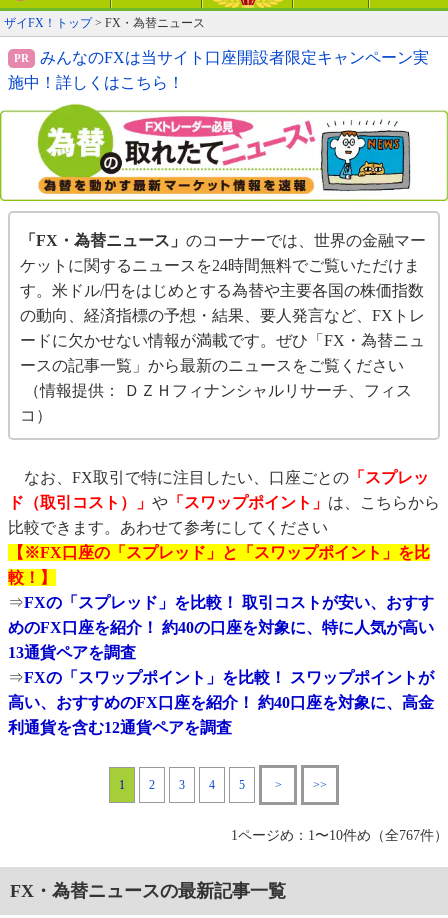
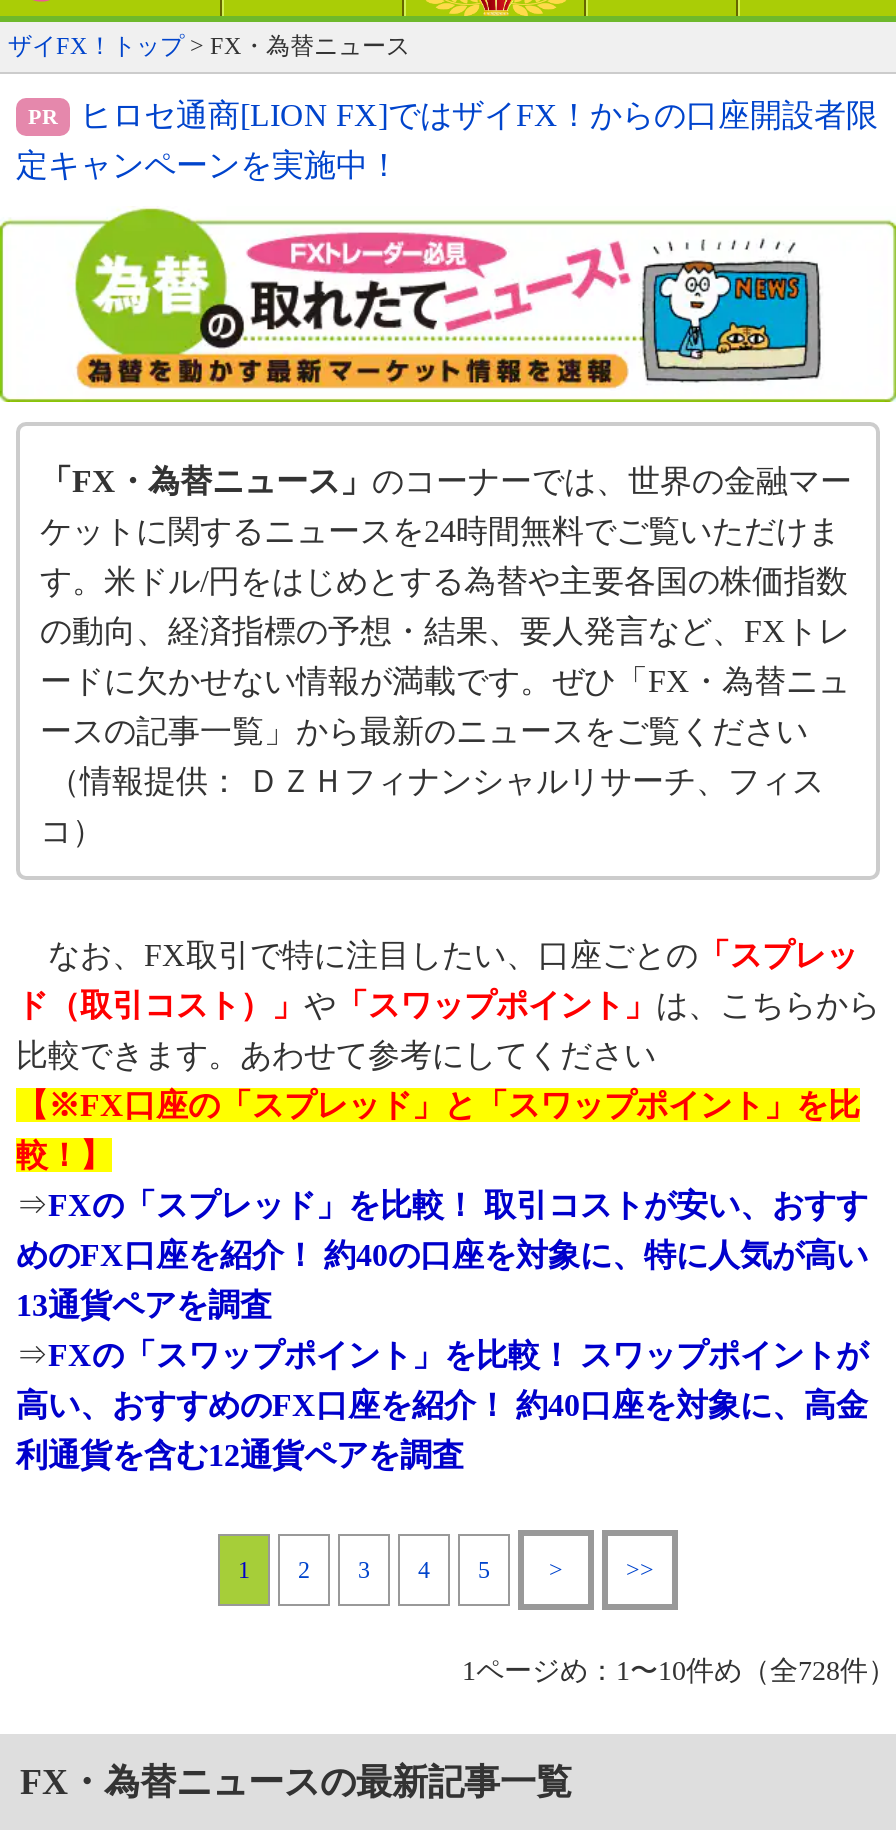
- みんなのFXは当サイト口座開設者限定キャンペーン実
+ ヒロセ通商[LION FX]ではザイFX！からの口座開設者限

- 施中！詳しくはこちら！
+ 定キャンペーンを実施中！

- 1ページめ：1〜10件め（全767件）
+ 1ページめ：1〜10件め（全728件）
